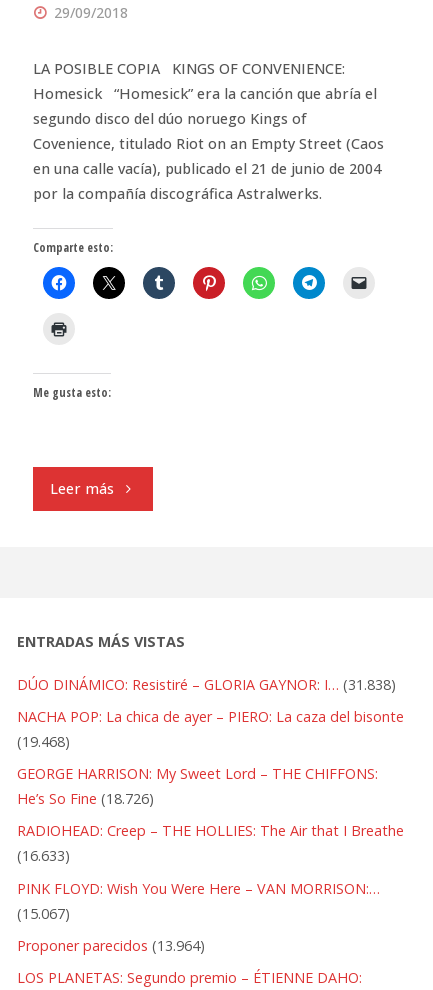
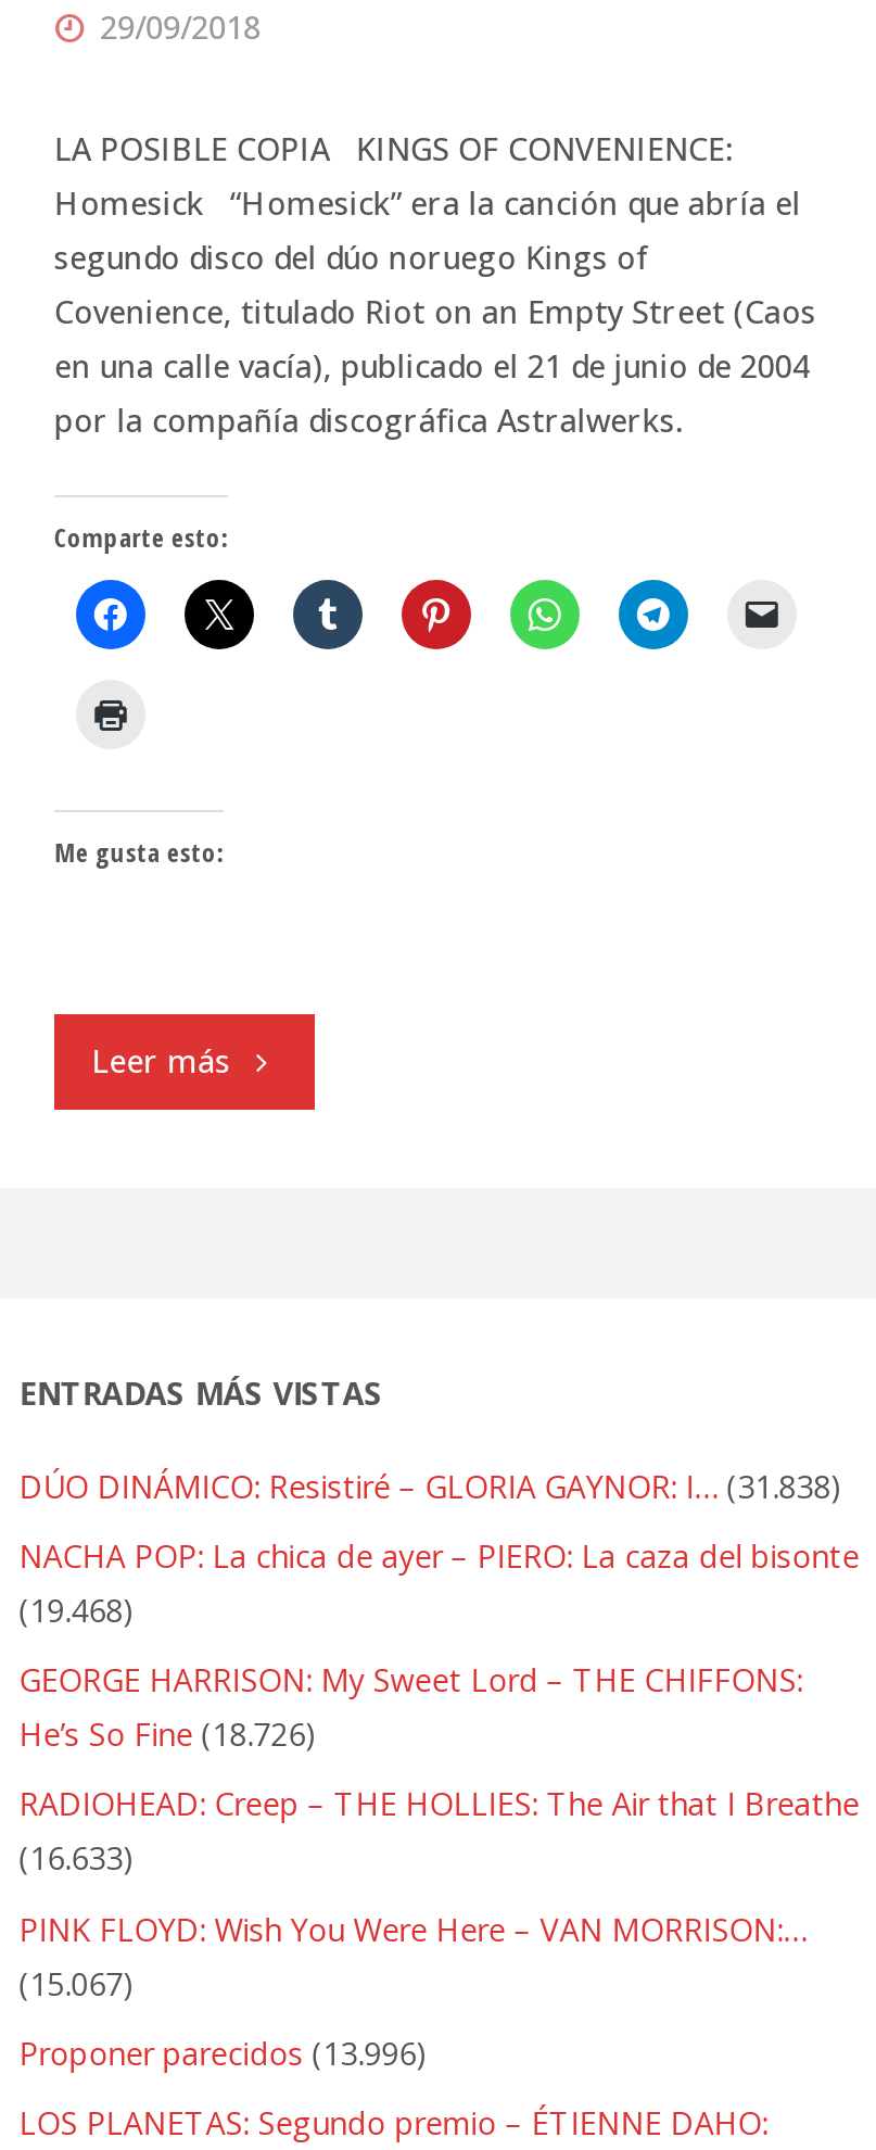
- Proponer parecidos (13.964)
+ Proponer parecidos (13.996)
